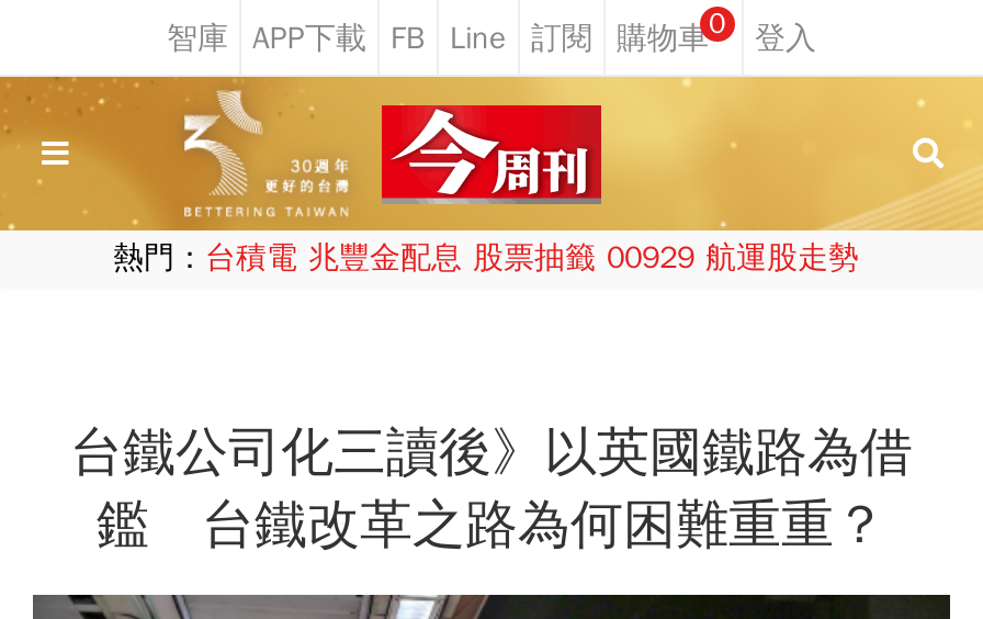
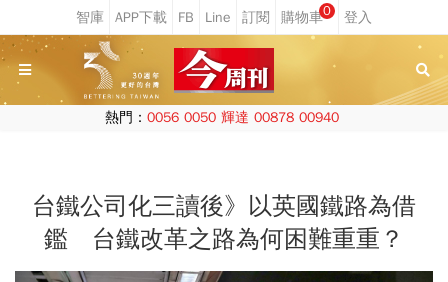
- 熱門：台積電 兆豐金配息 股票抽籤 00929 航運股走勢
+ 熱門：0056 0050 輝達 00878 00940
